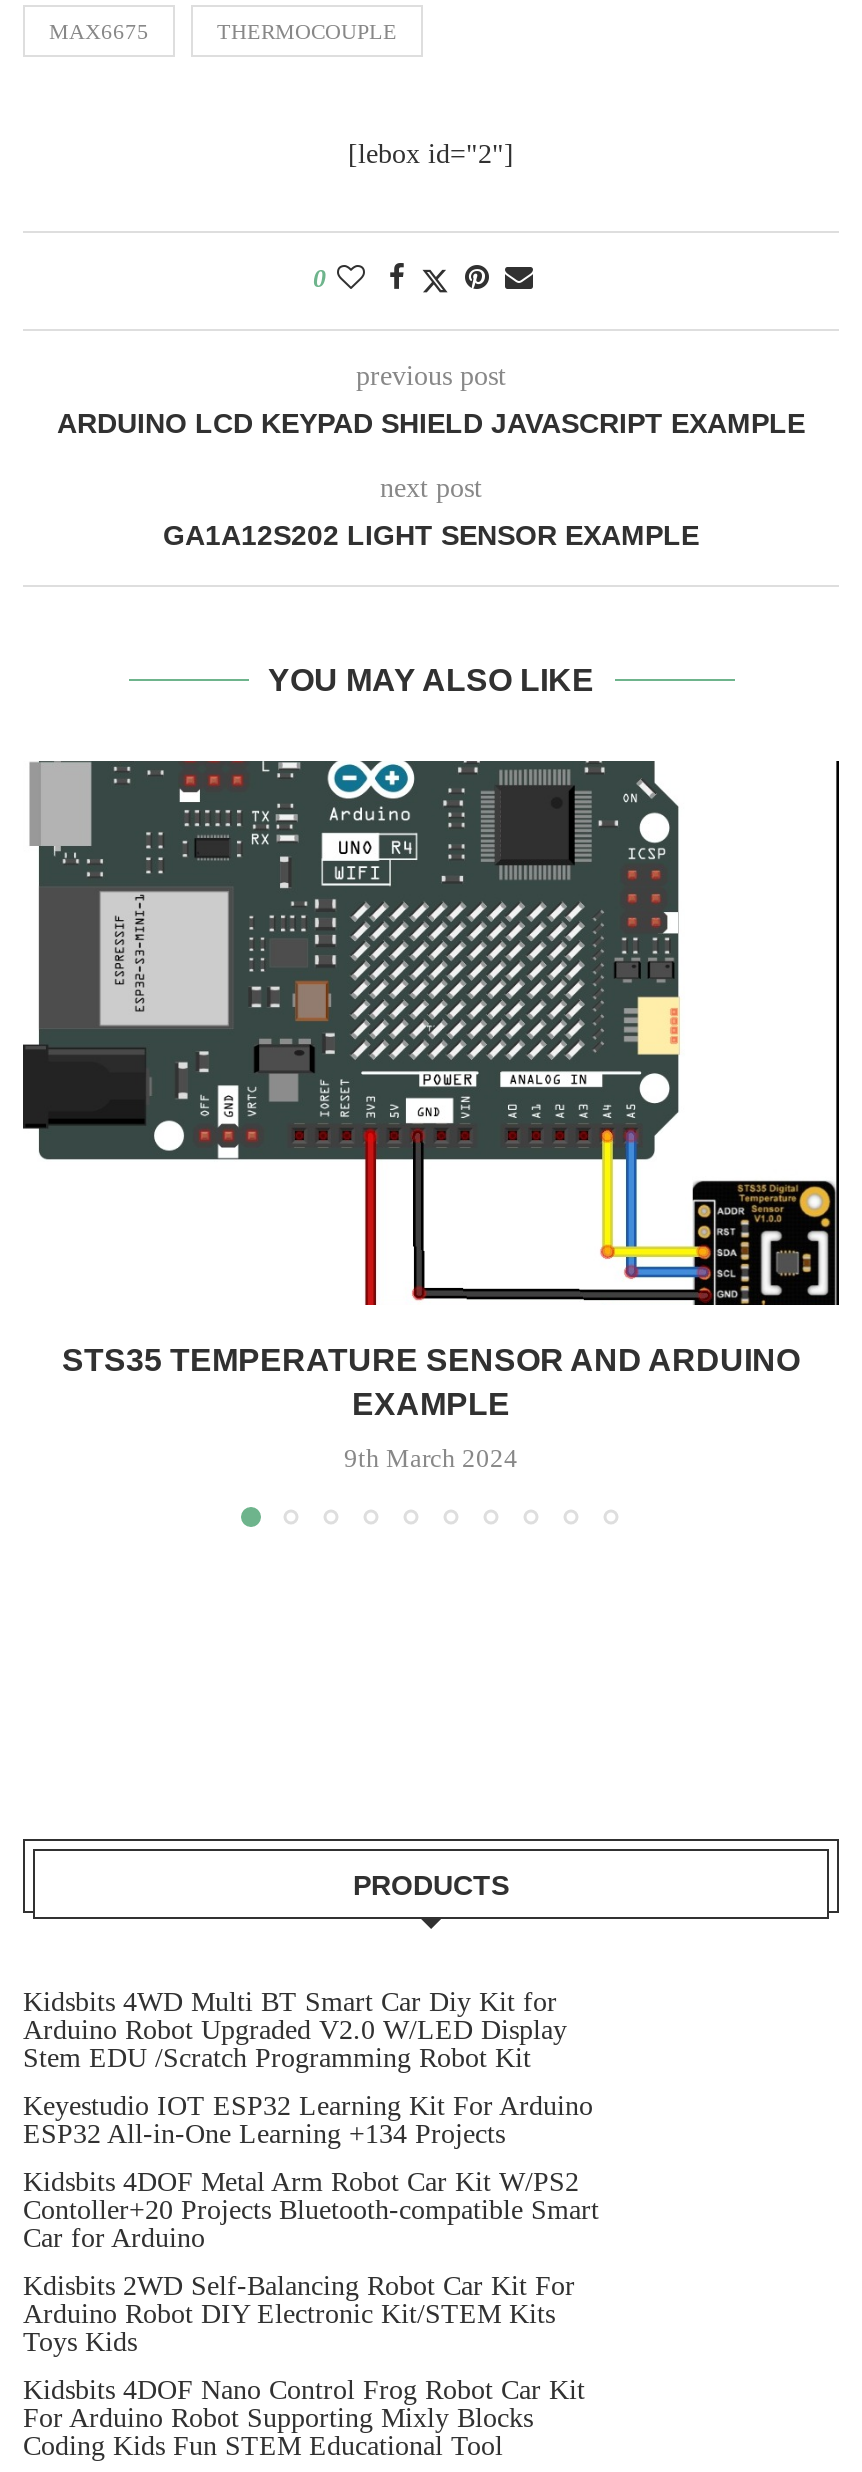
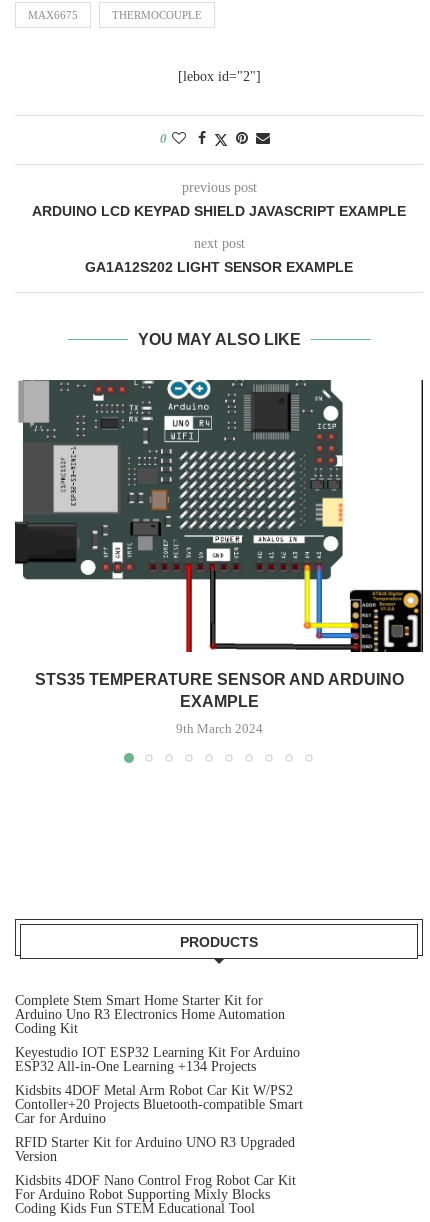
- Kidsbits 4WD Multi BT Smart Car Diy Kit for
- Arduino Robot Upgraded V2.0 W/LED Display
- Stem EDU /Scratch Programming Robot Kit
+ Complete Stem Smart Home Starter Kit for
+ Arduino Uno R3 Electronics Home Automation
+ Coding Kit

- Kdisbits 2WD Self-Balancing Robot Car Kit For
- Arduino Robot DIY Electronic Kit/STEM Kits
- Toys Kids
+ RFID Starter Kit for Arduino UNO R3 Upgraded
+ Version
